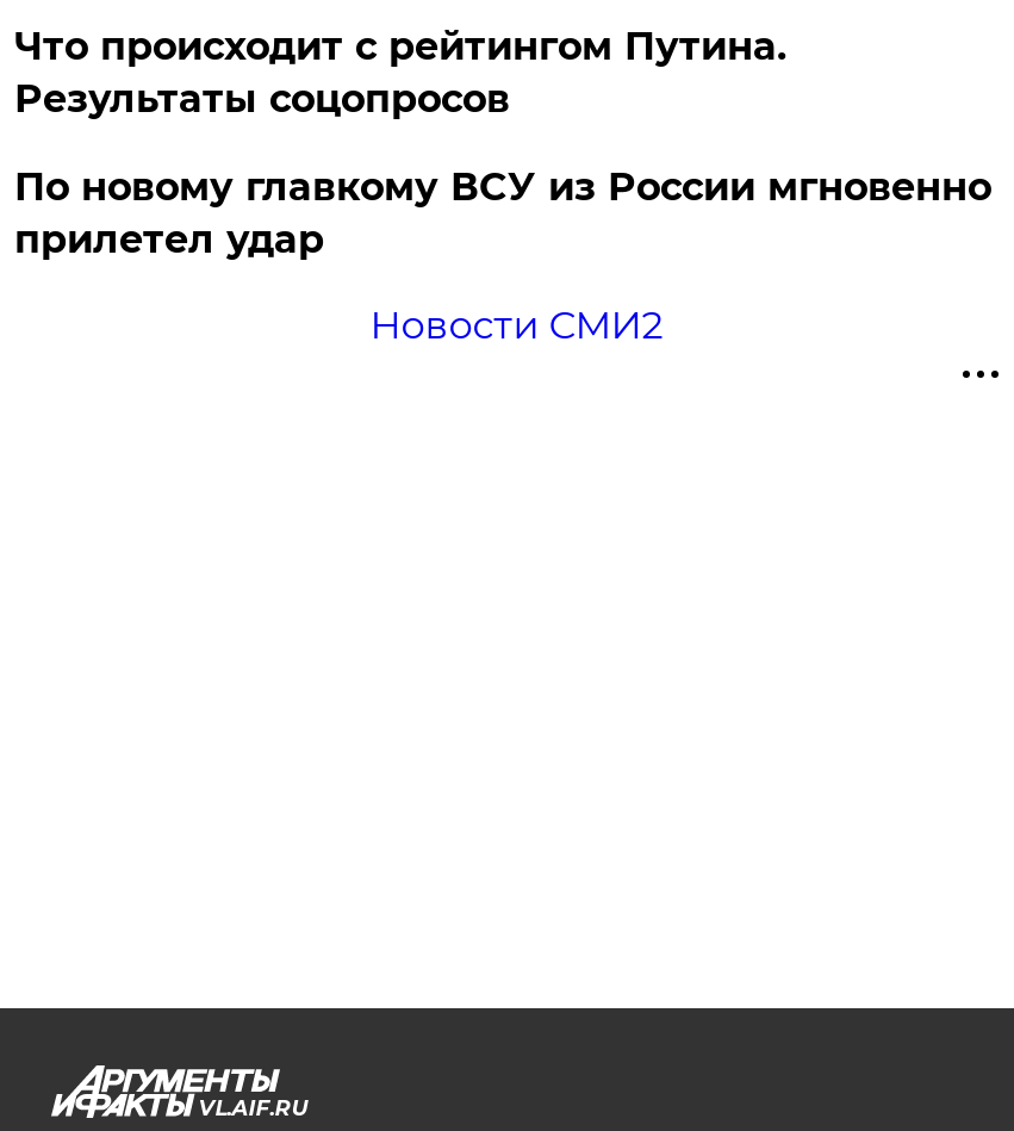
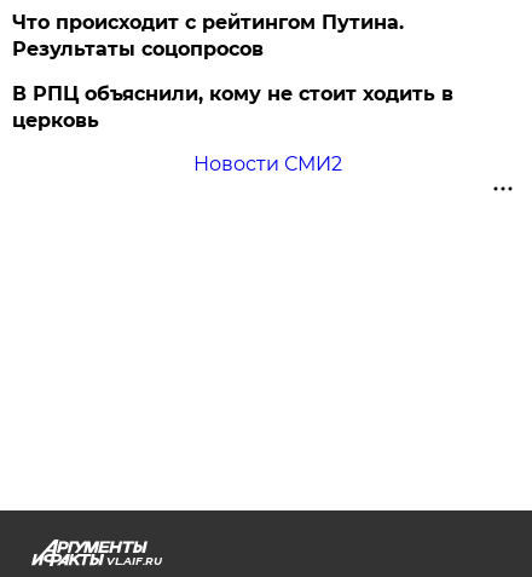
- По новому главкому ВСУ из России мгновенно
- прилетел удар
+ В РПЦ объяснили, кому не стоит ходить в
+ церковь
